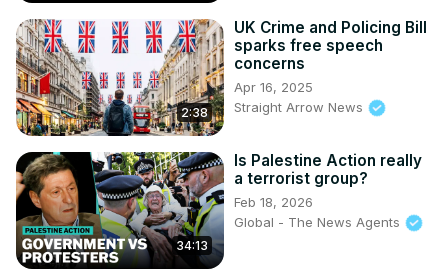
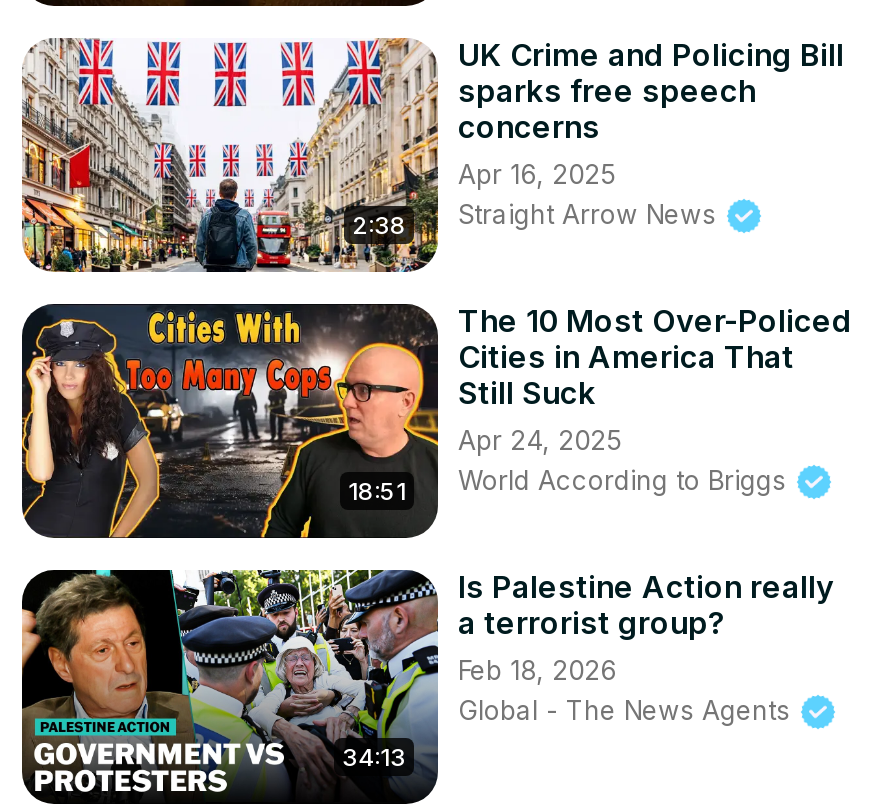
+ [image]
+ 18:51

+ The 10 Most Over-Policed
+ Cities in America That
+ Still Suck
+ Apr 24, 2025
+ World According to Briggs
